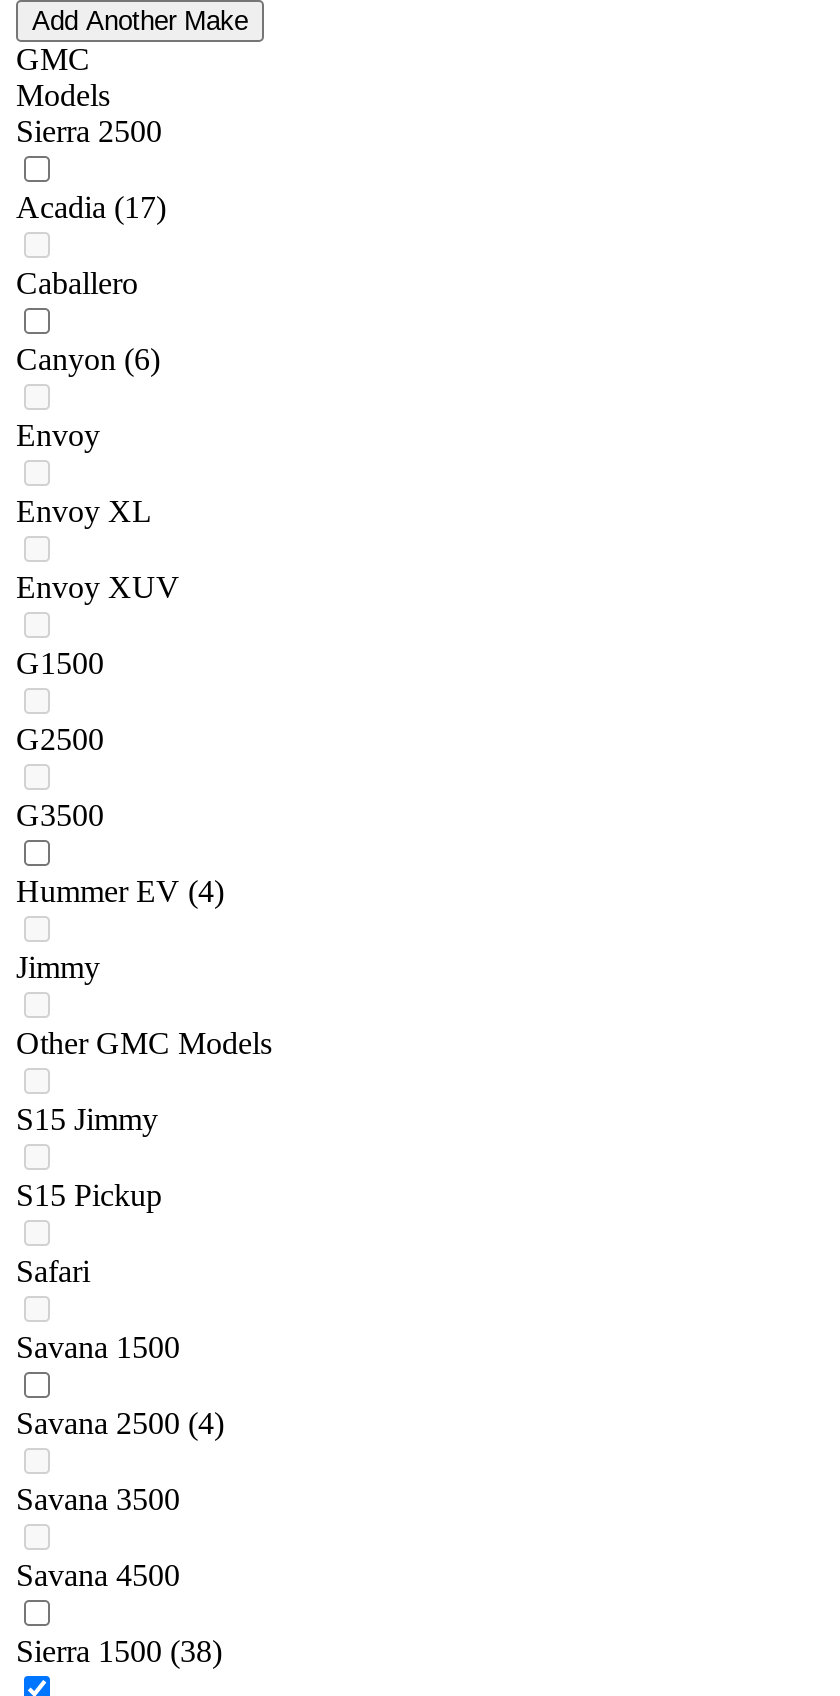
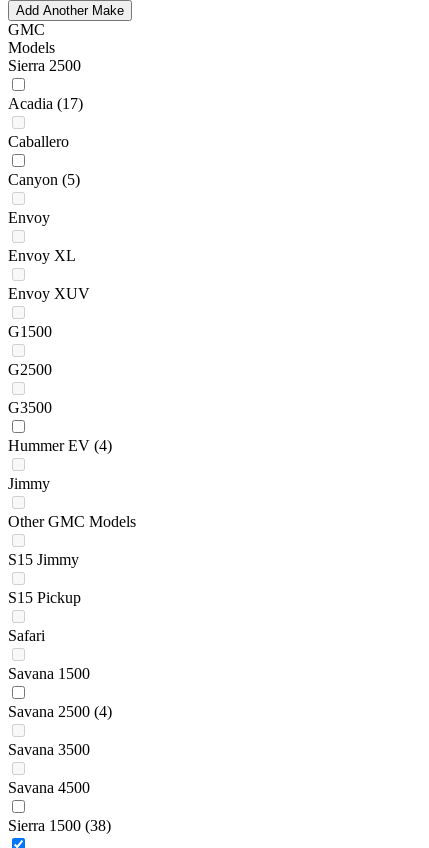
- Canyon (6)
+ Canyon (5)
